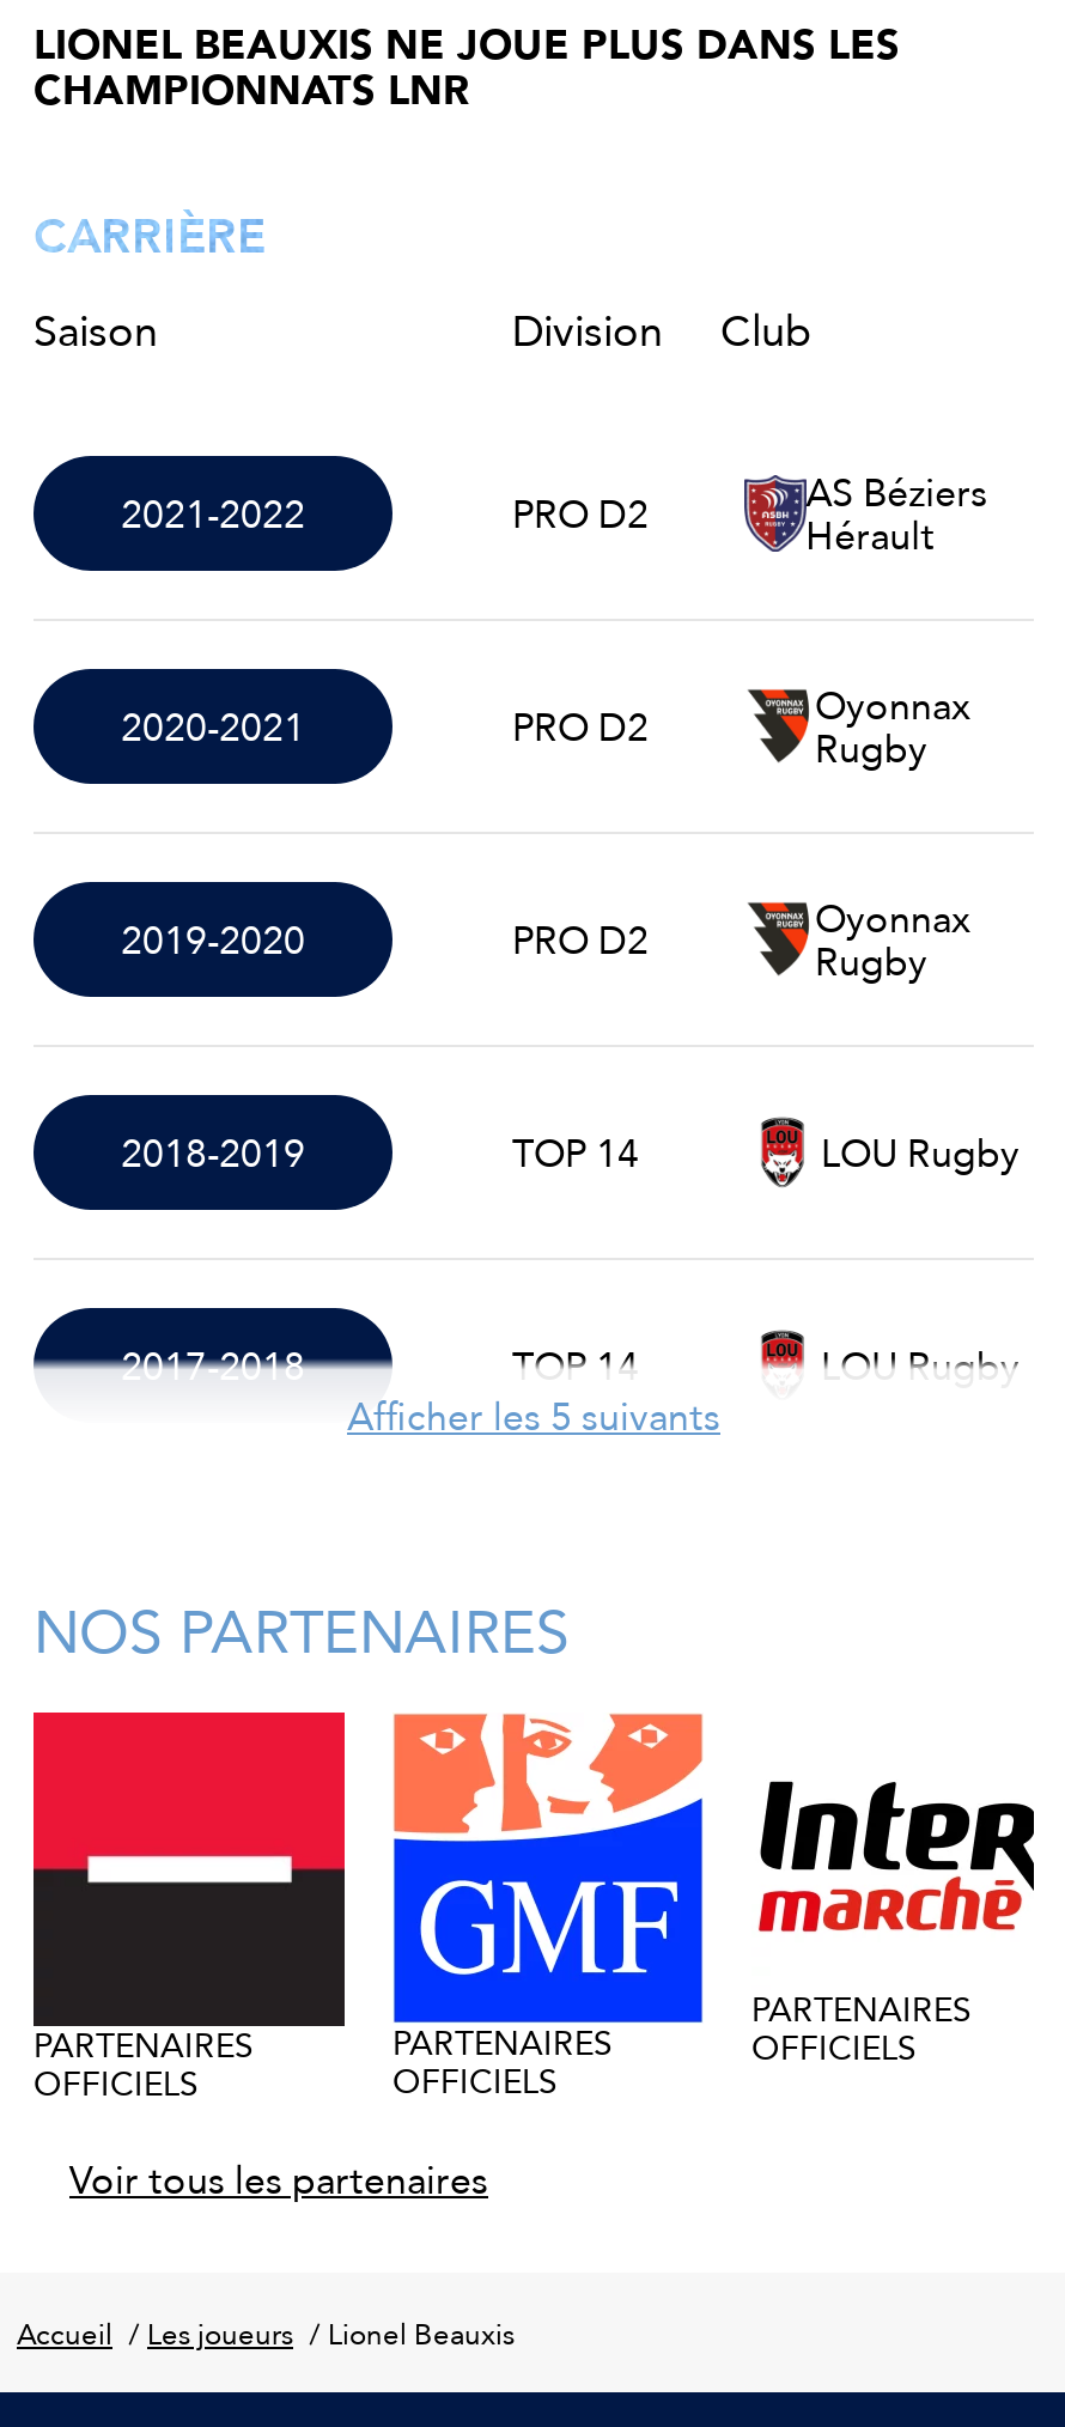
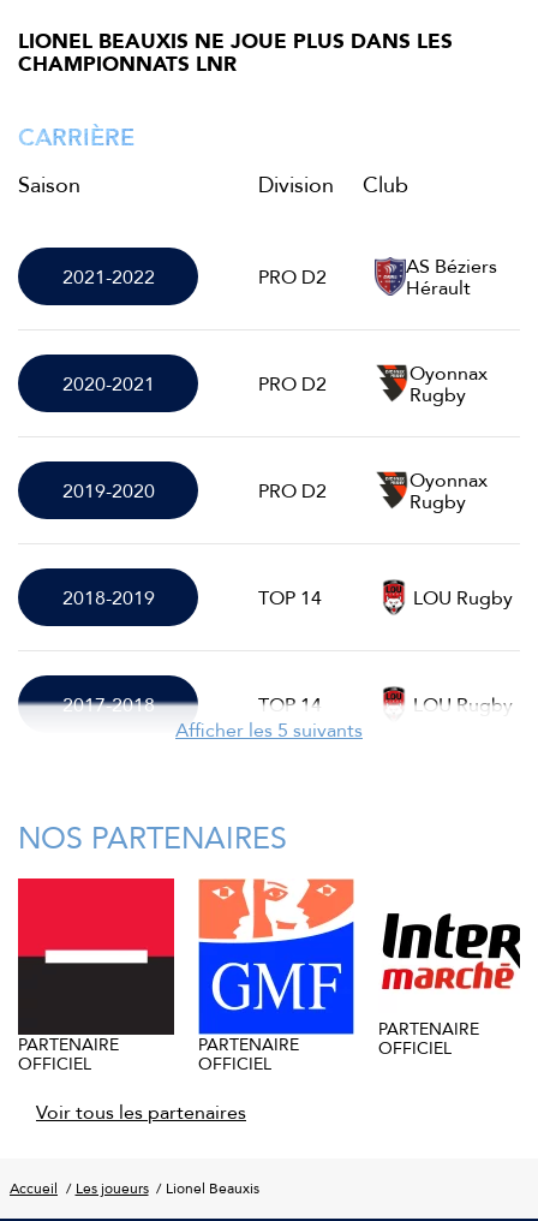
- PARTENAIRES
- OFFICIELS
+ PARTENAIRE
+ OFFICIEL

- PARTENAIRES
- OFFICIELS
+ PARTENAIRE
+ OFFICIEL

- PARTENAIRES
- OFFICIELS
+ PARTENAIRE
+ OFFICIEL
